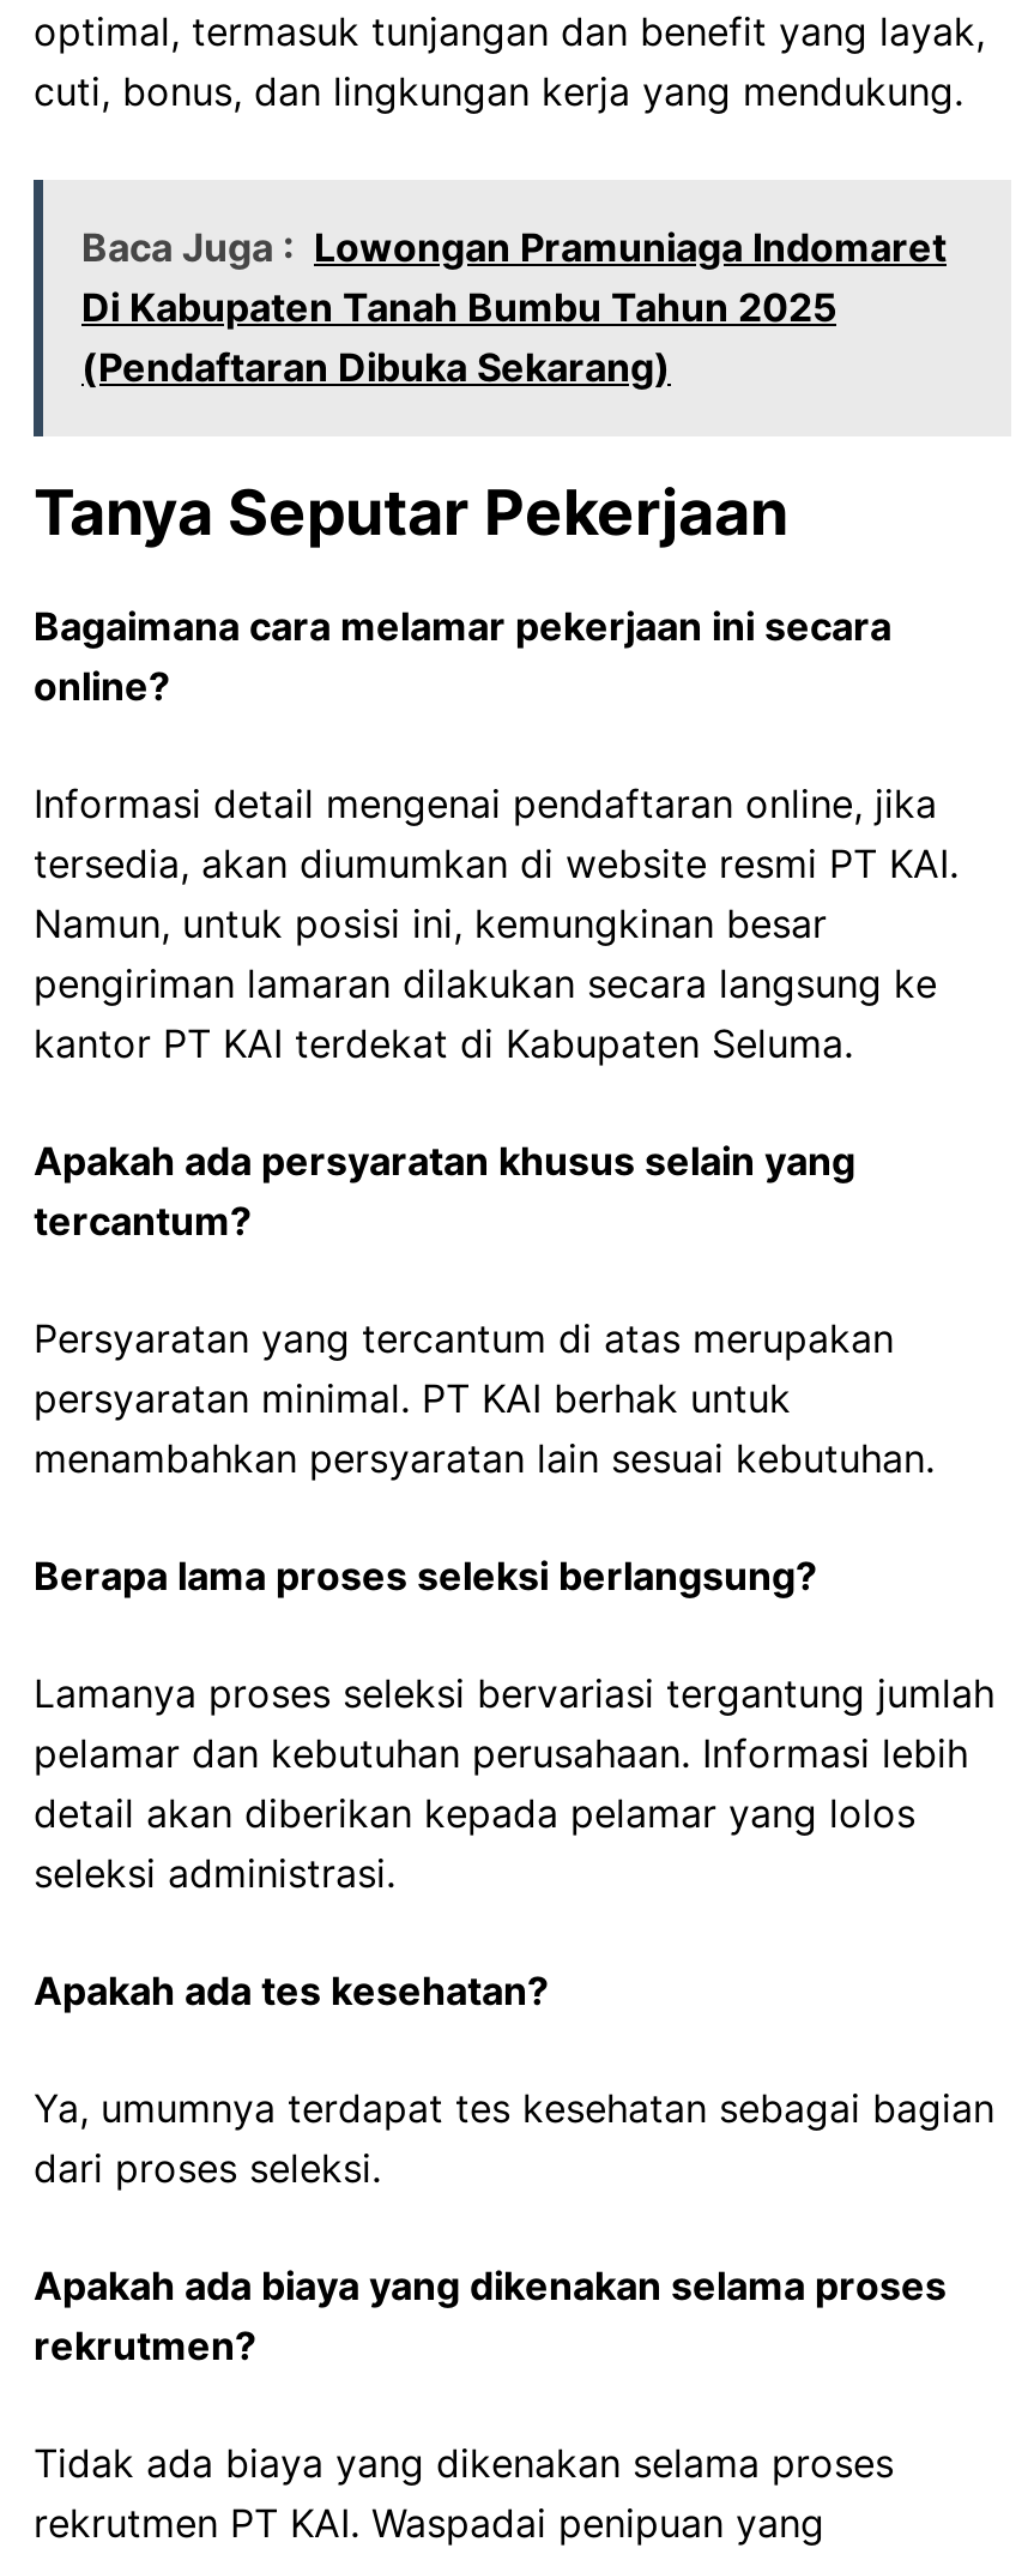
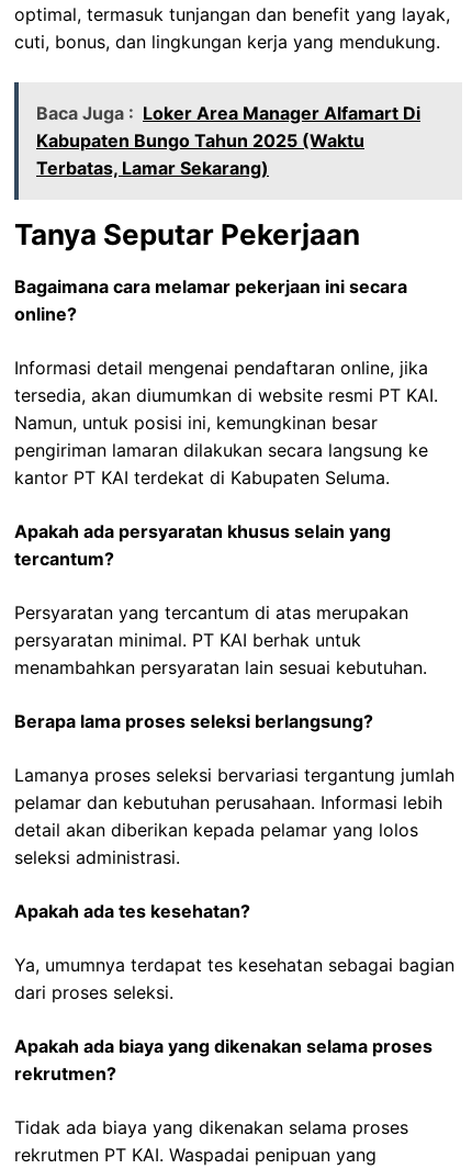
- Baca Juga : Lowongan Pramuniaga Indomaret
- Di Kabupaten Tanah Bumbu Tahun 2025
- (Pendaftaran Dibuka Sekarang)
+ Baca Juga : Loker Area Manager Alfamart Di
+ Kabupaten Bungo Tahun 2025 (Waktu
+ Terbatas, Lamar Sekarang)
